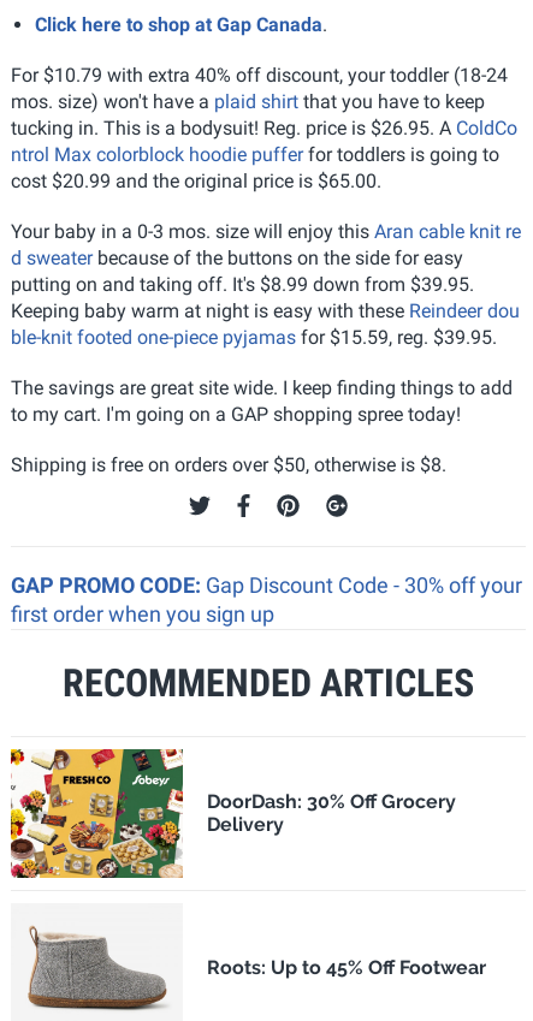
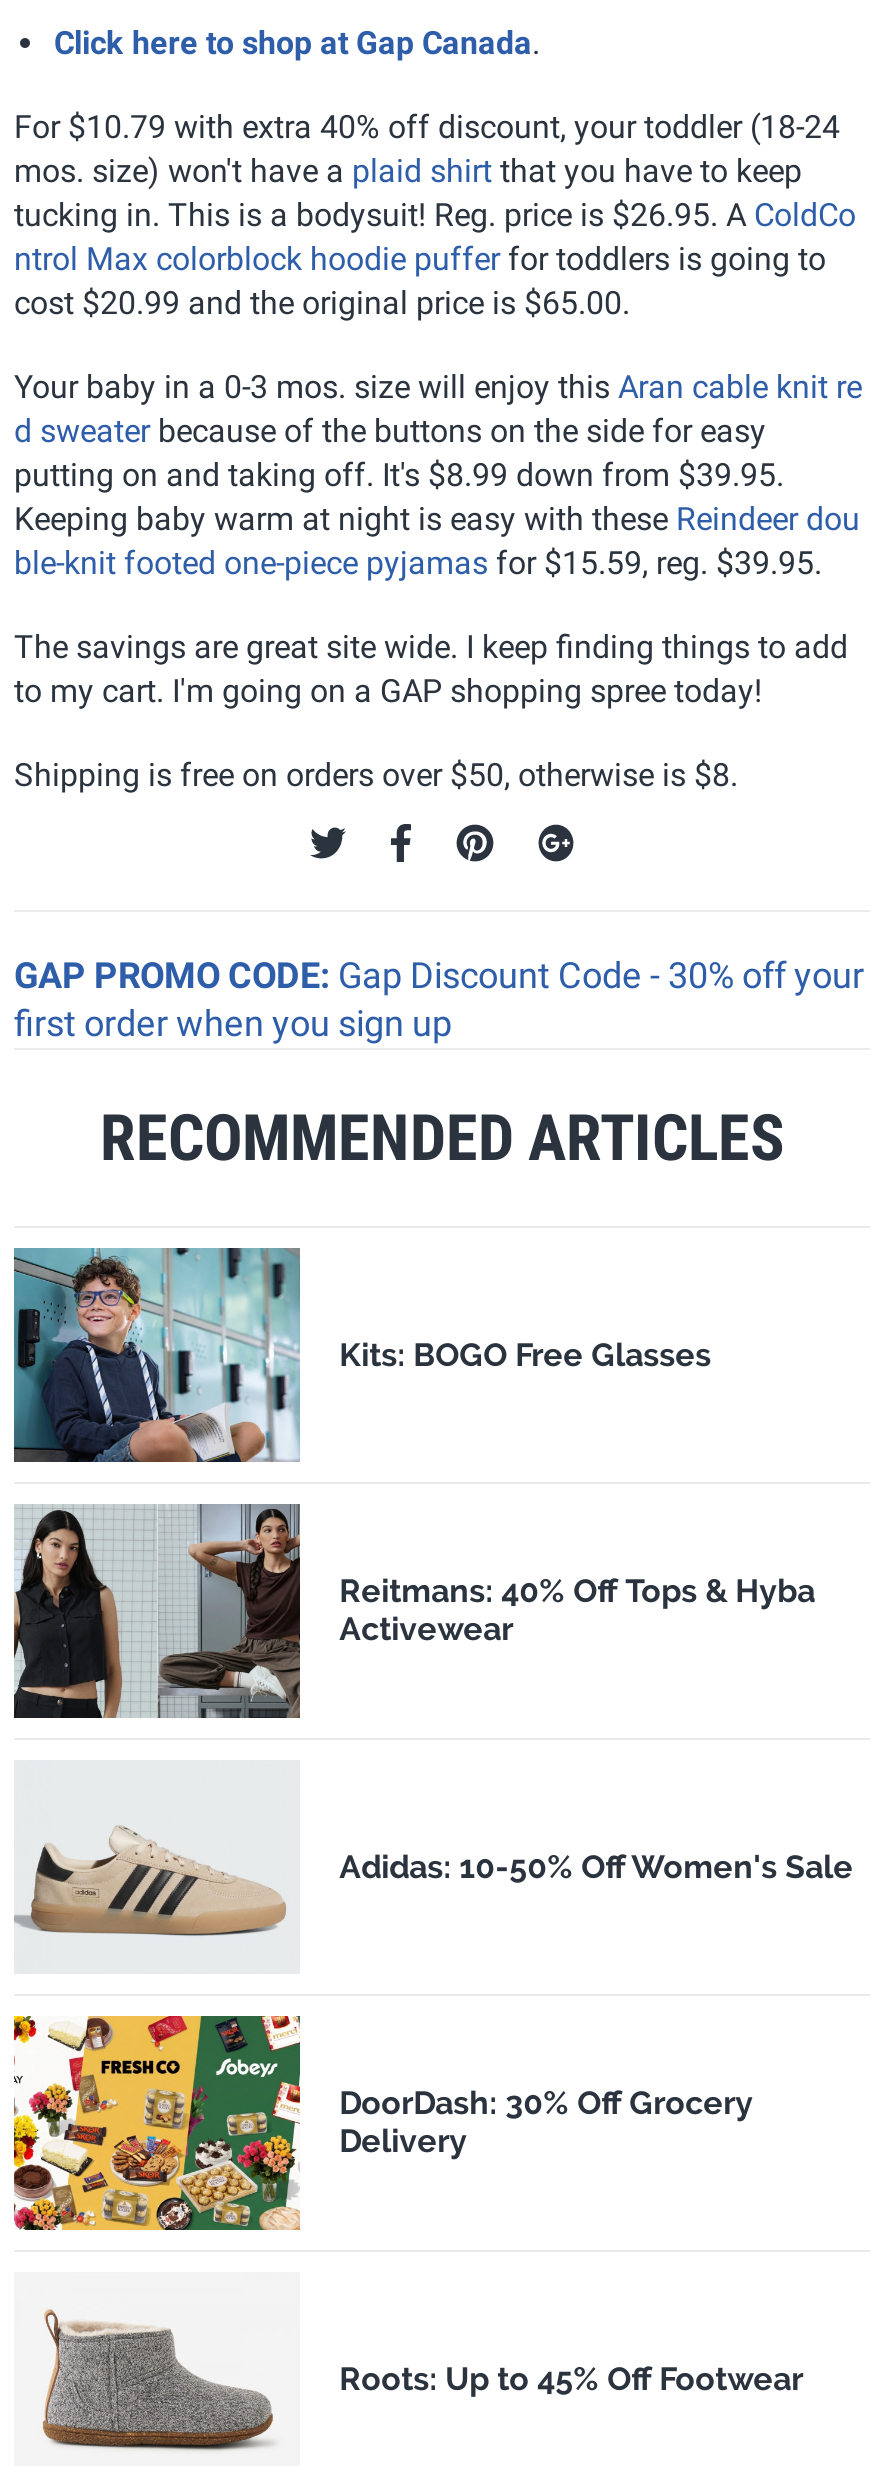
+ [image]
+ Kits: BOGO Free Glasses

+ [image]
+ Reitmans: 40% Off Tops & Hyba
+ Activewear

+ [image]
+ Adidas: 10-50% Off Women's Sale
